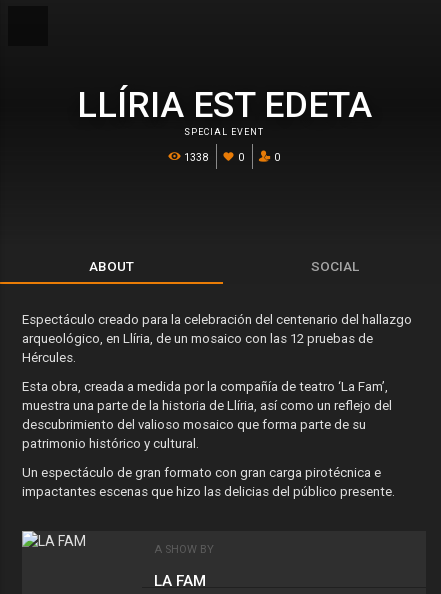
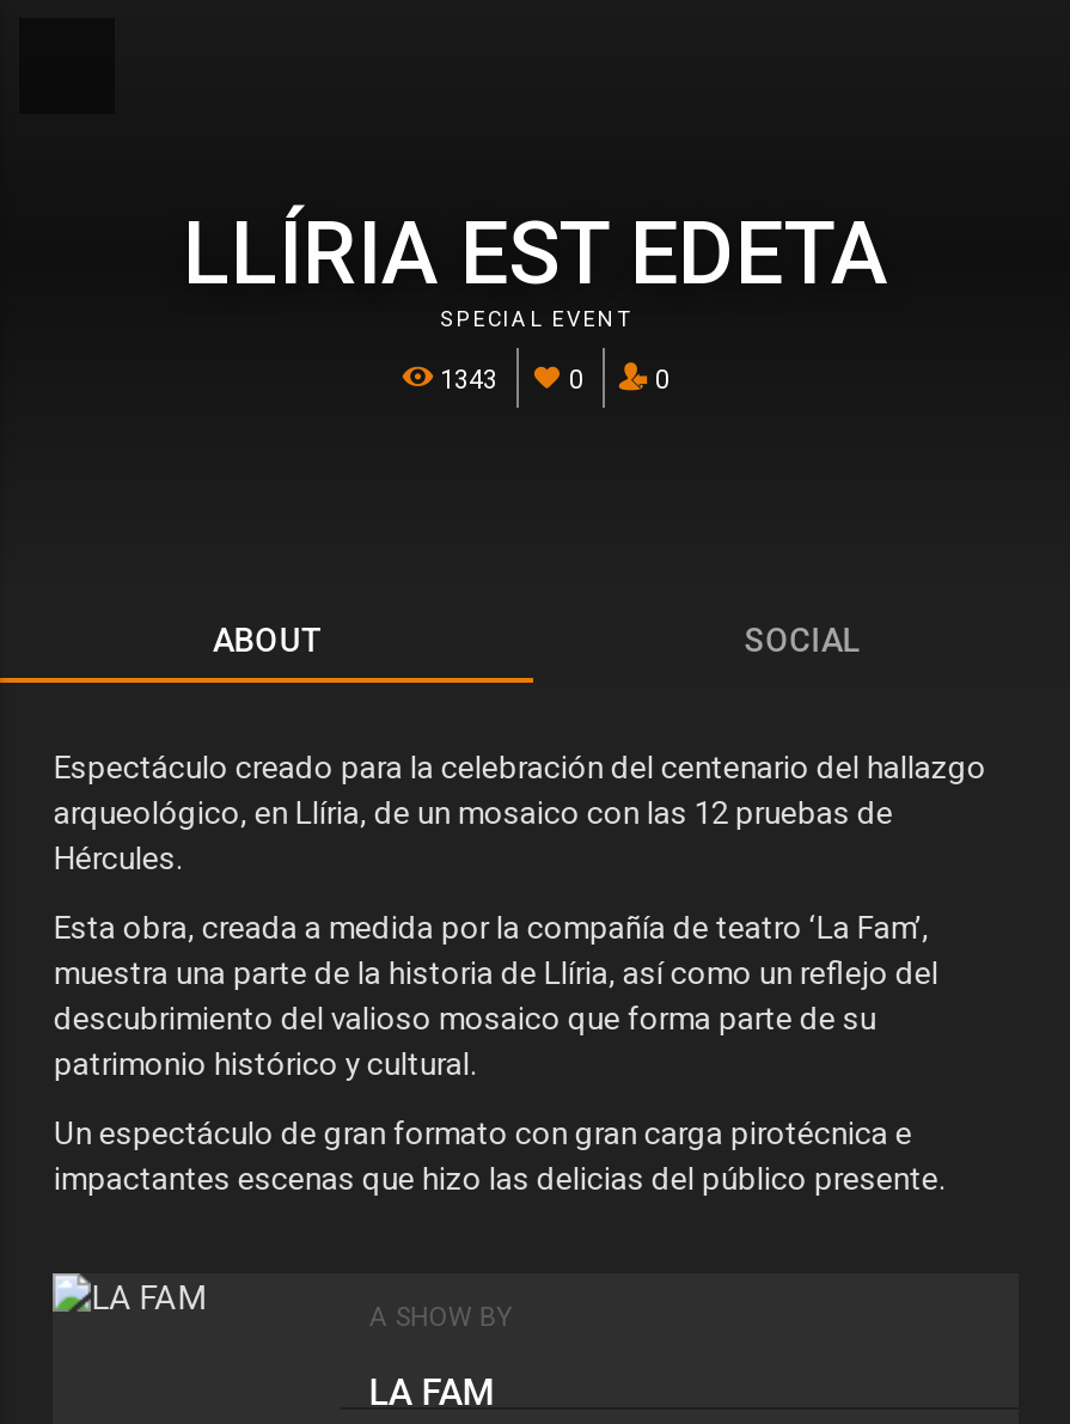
- 1338
+ 1343
